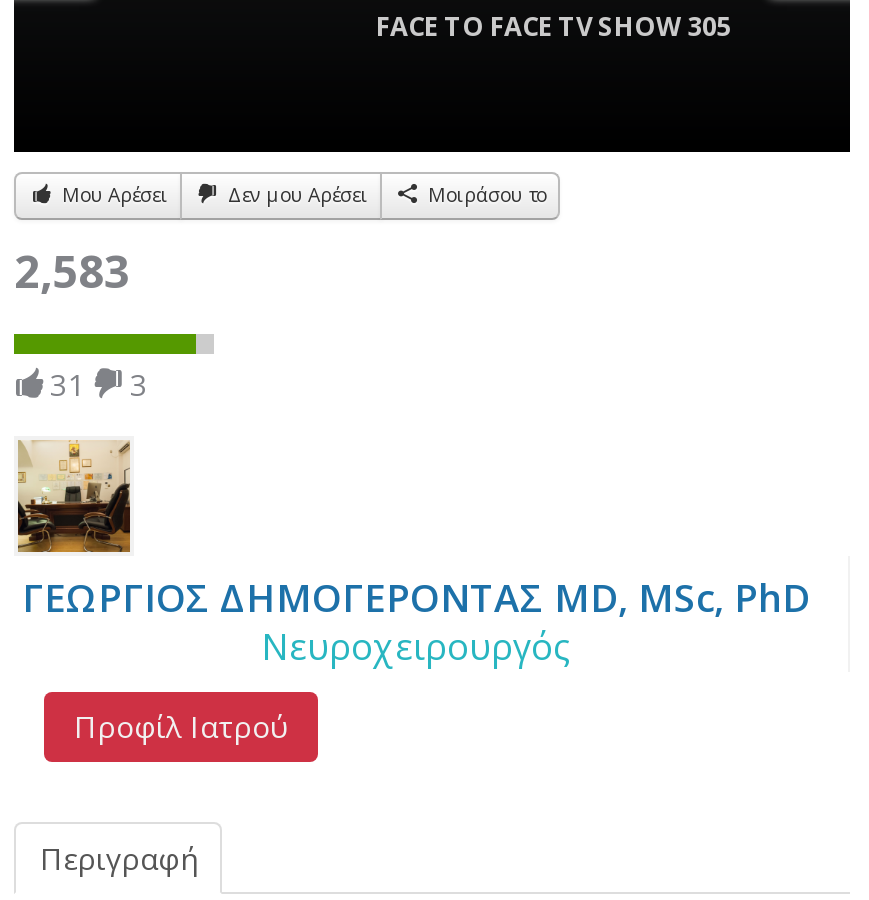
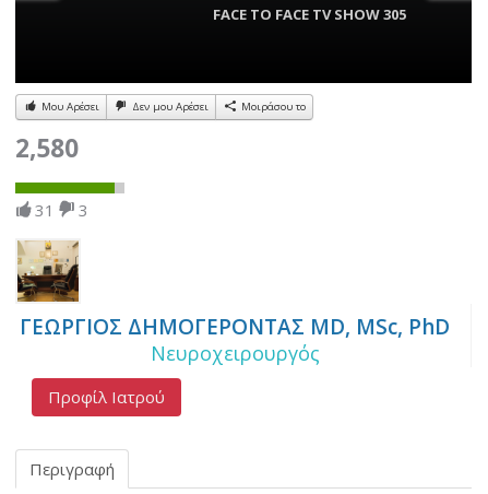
- 2,583
+ 2,580
